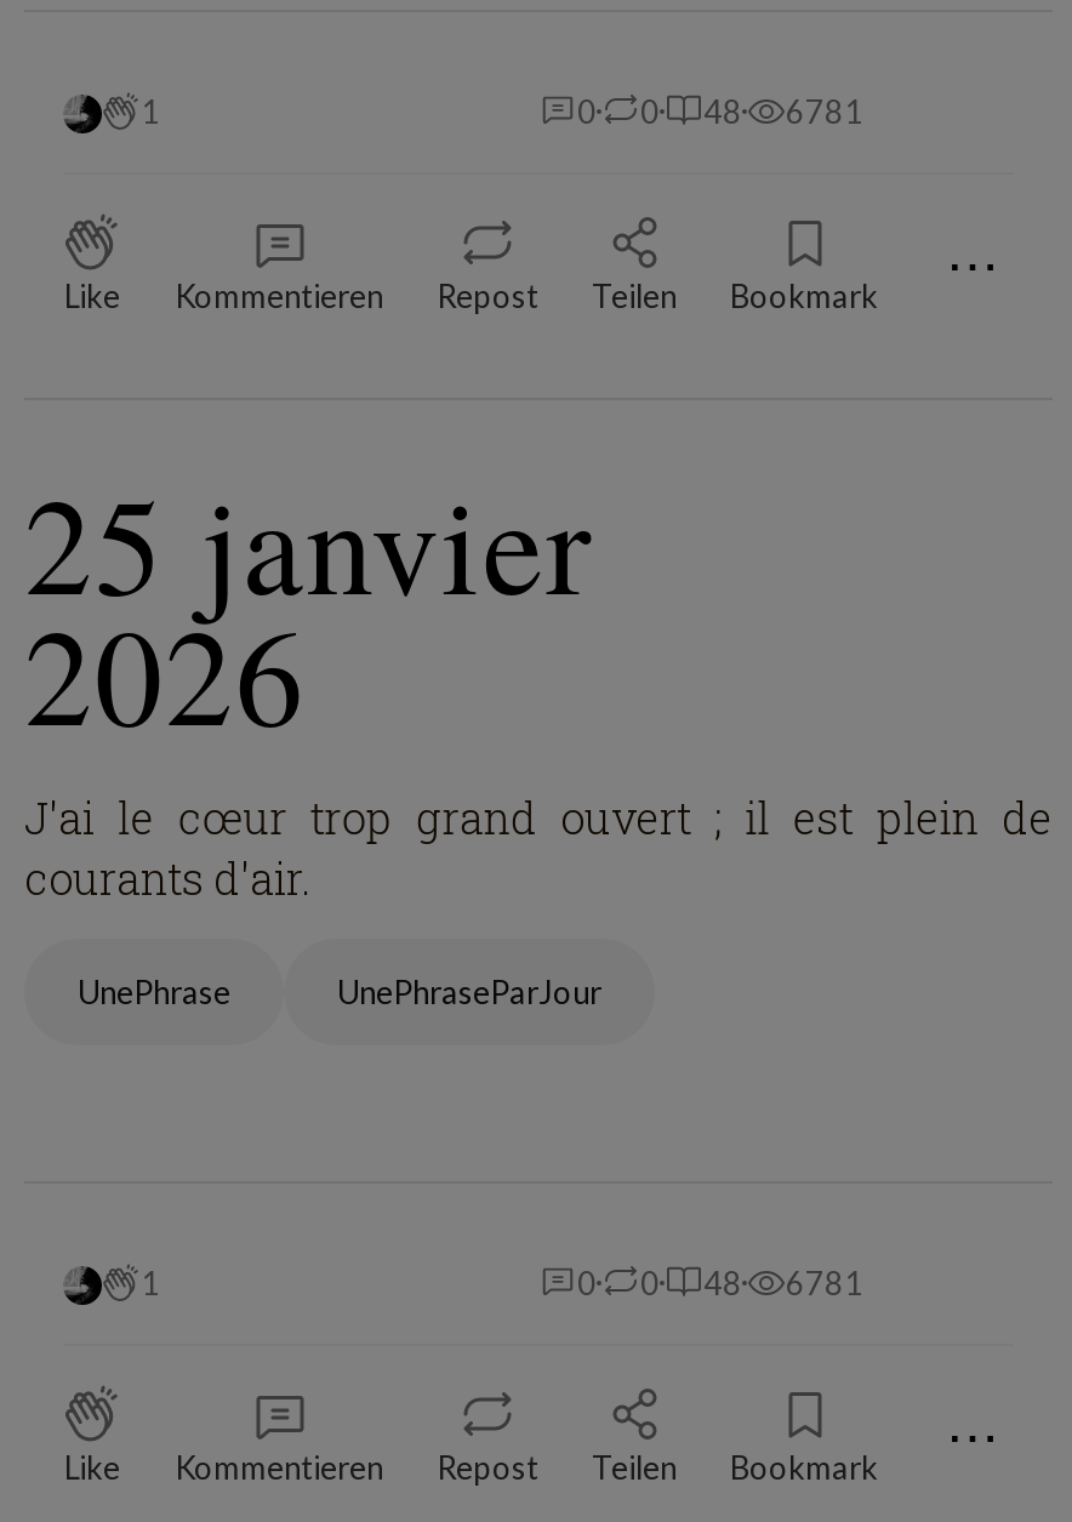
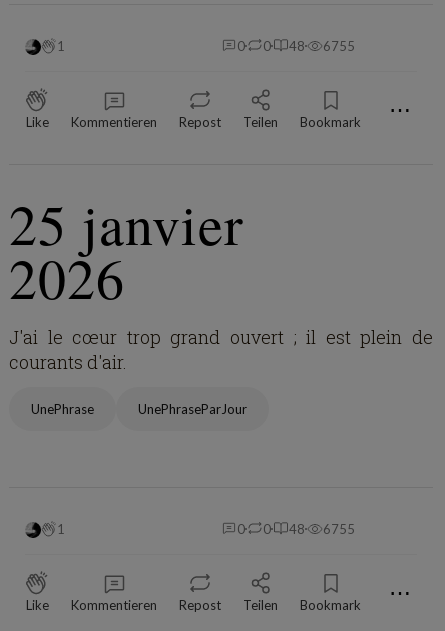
- 0 0 48 6781
+ 0 0 48 6755

- 0 0 48 6781
+ 0 0 48 6755
